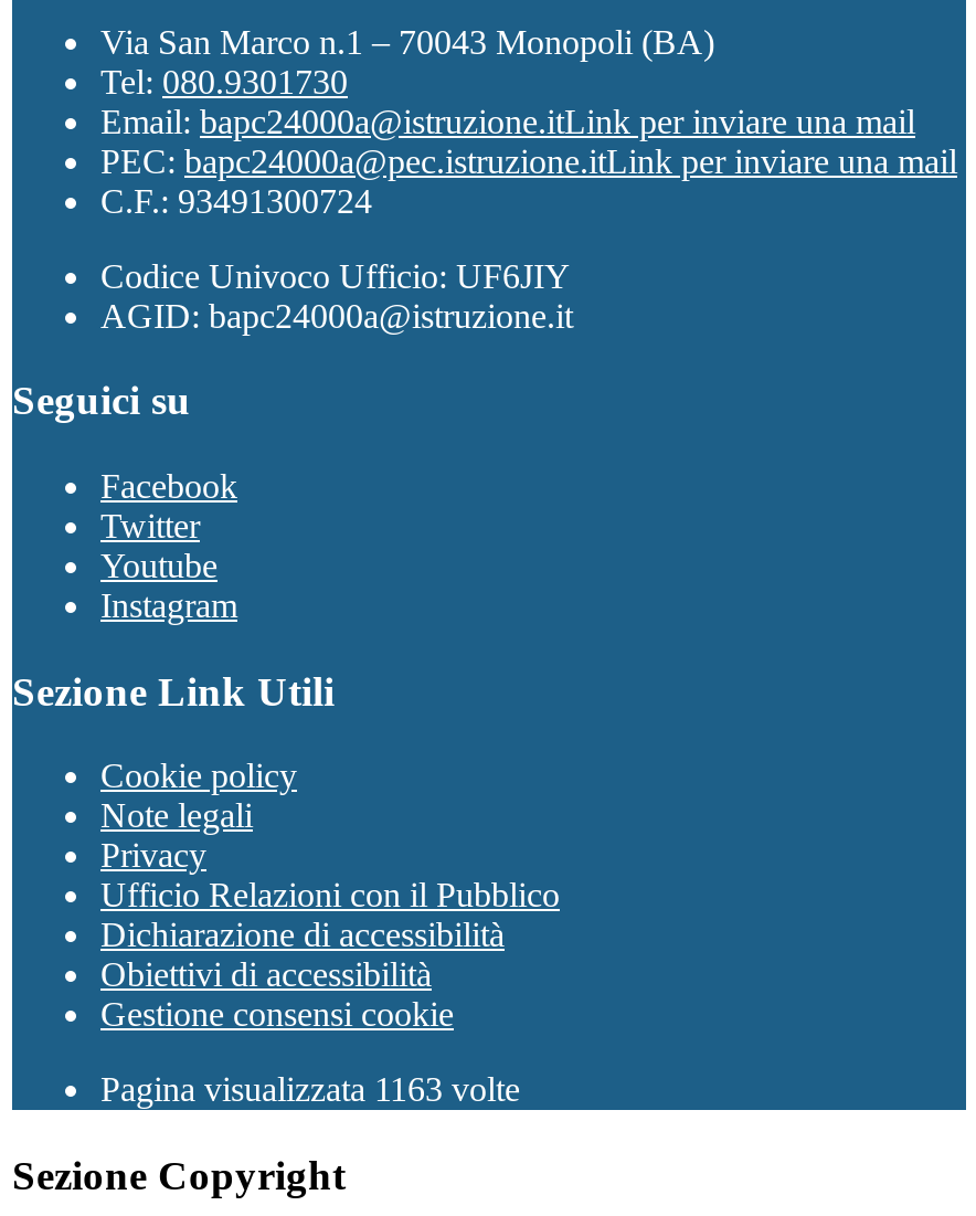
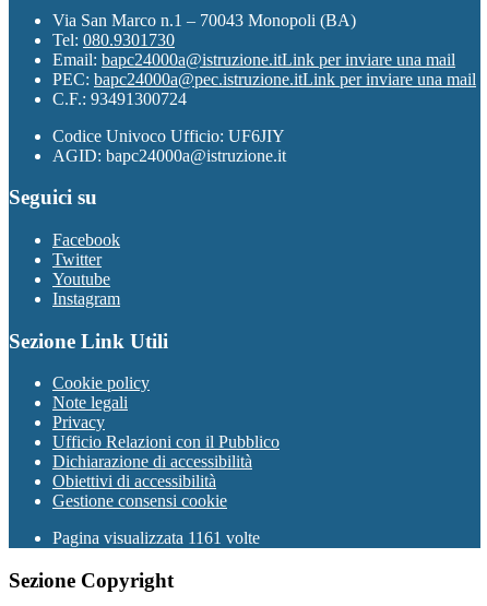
- Pagina visualizzata 1163 volte
+ Pagina visualizzata 1161 volte
